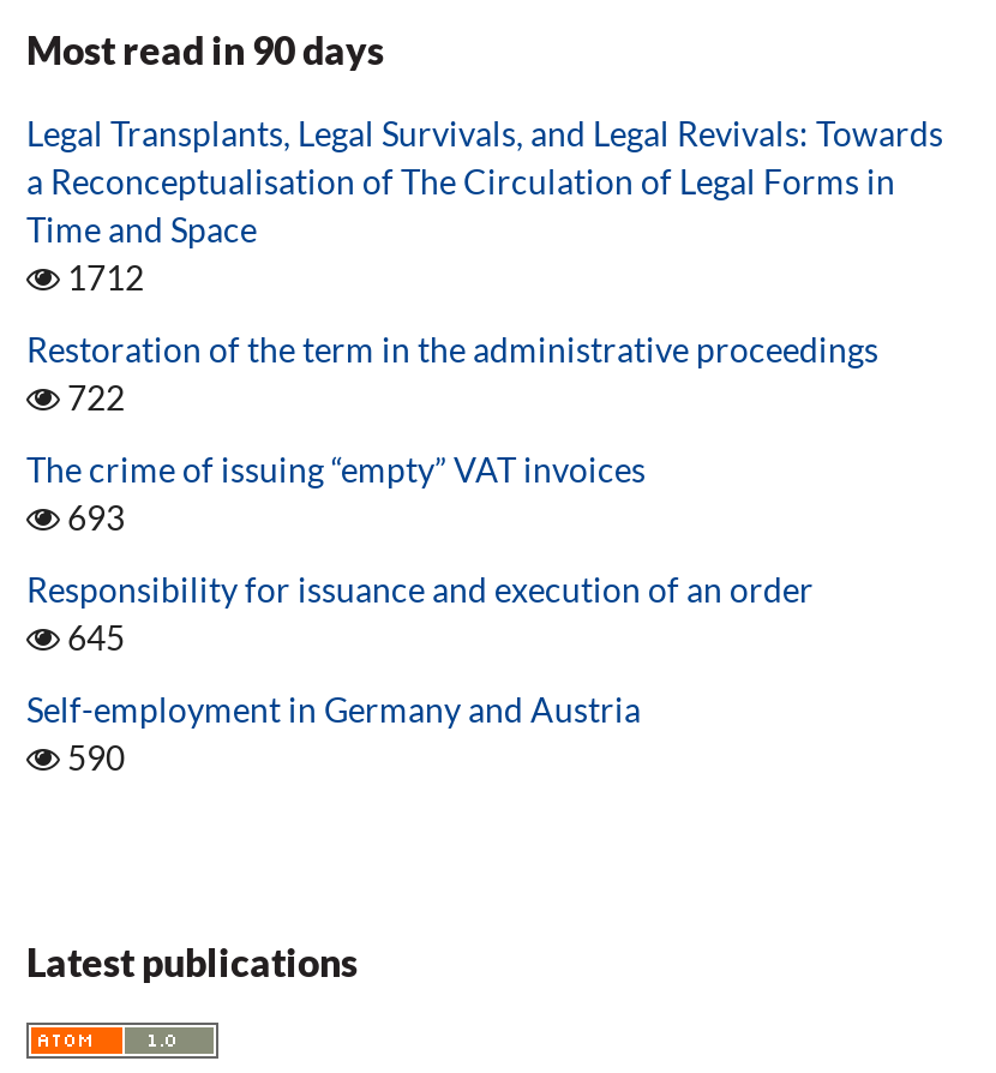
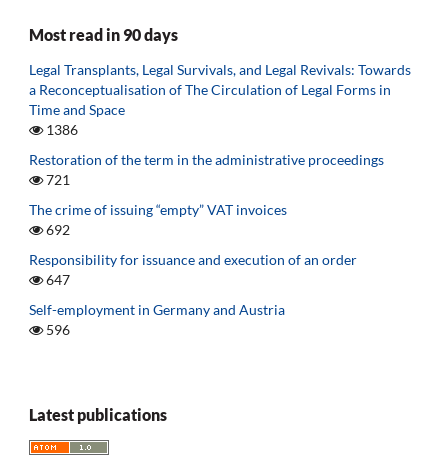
- 1712
+ 1386

- 722
+ 721

- 693
+ 692

- 645
+ 647

- 590
+ 596
